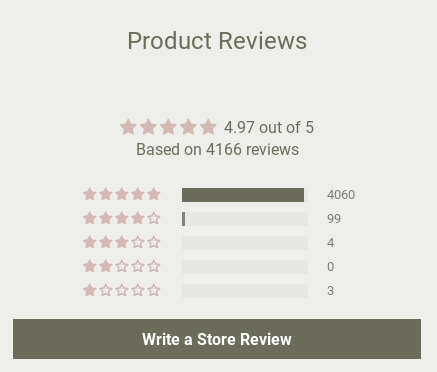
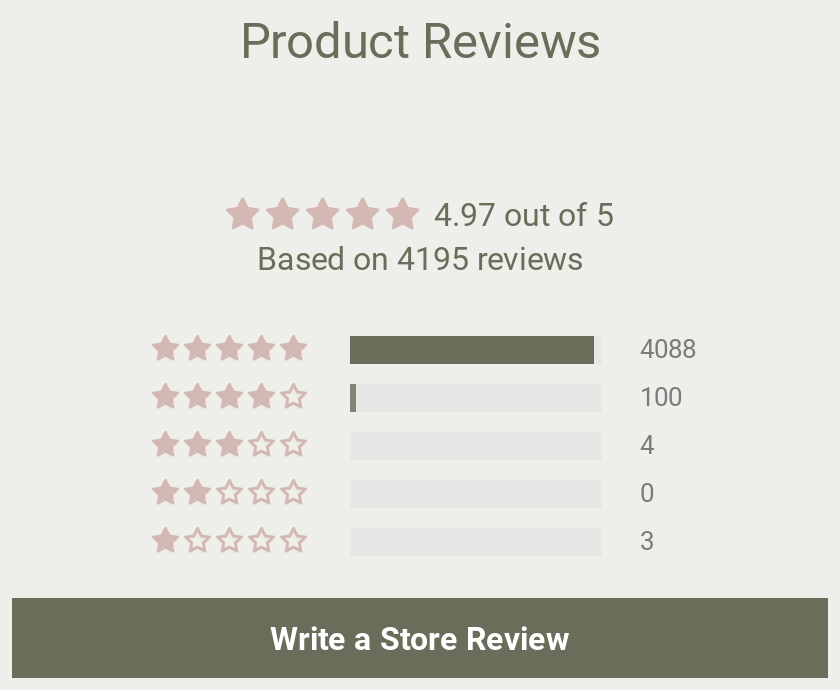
- Based on 4166 reviews
+ Based on 4195 reviews

- 4060
+ 4088

- 99
+ 100
